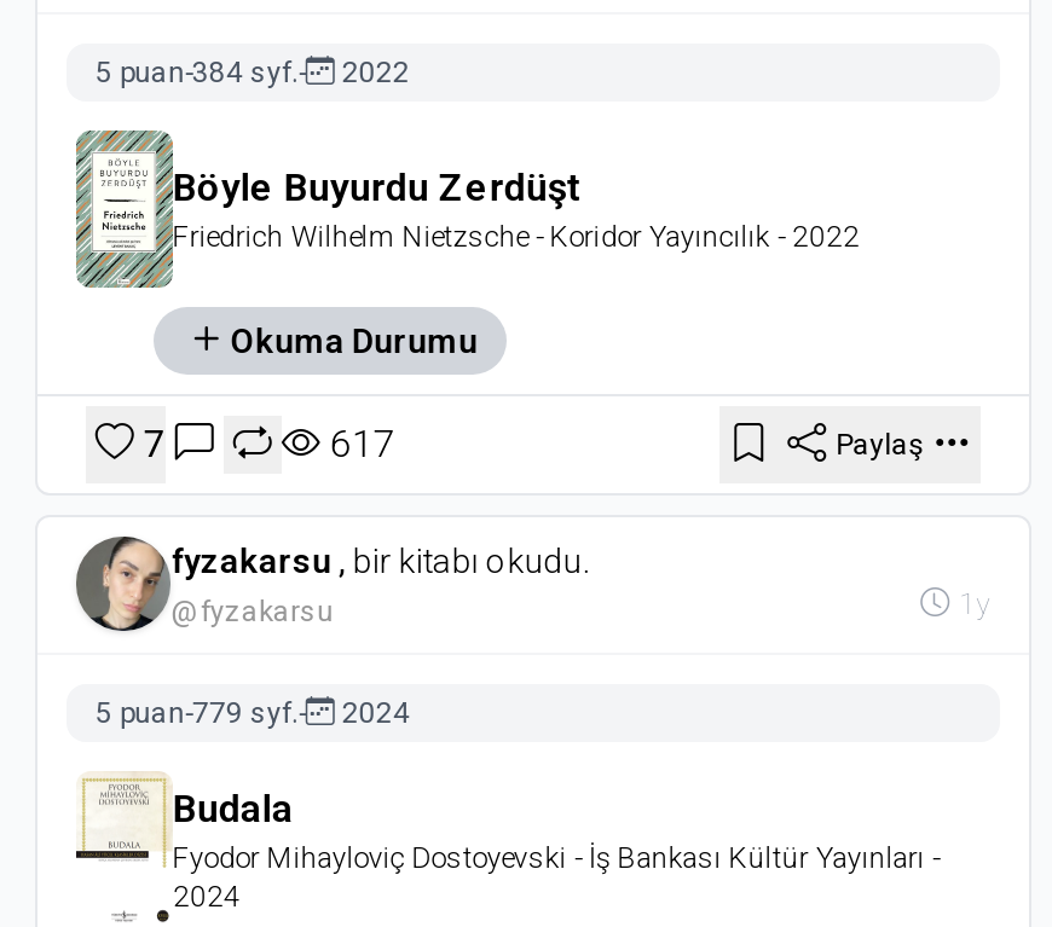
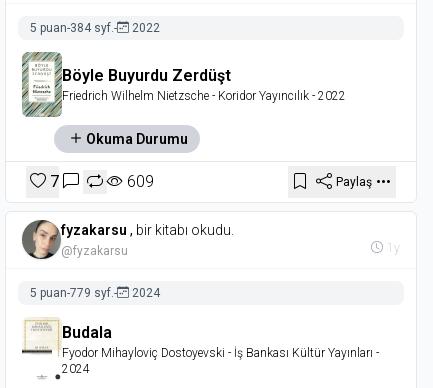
- 617
+ 609
